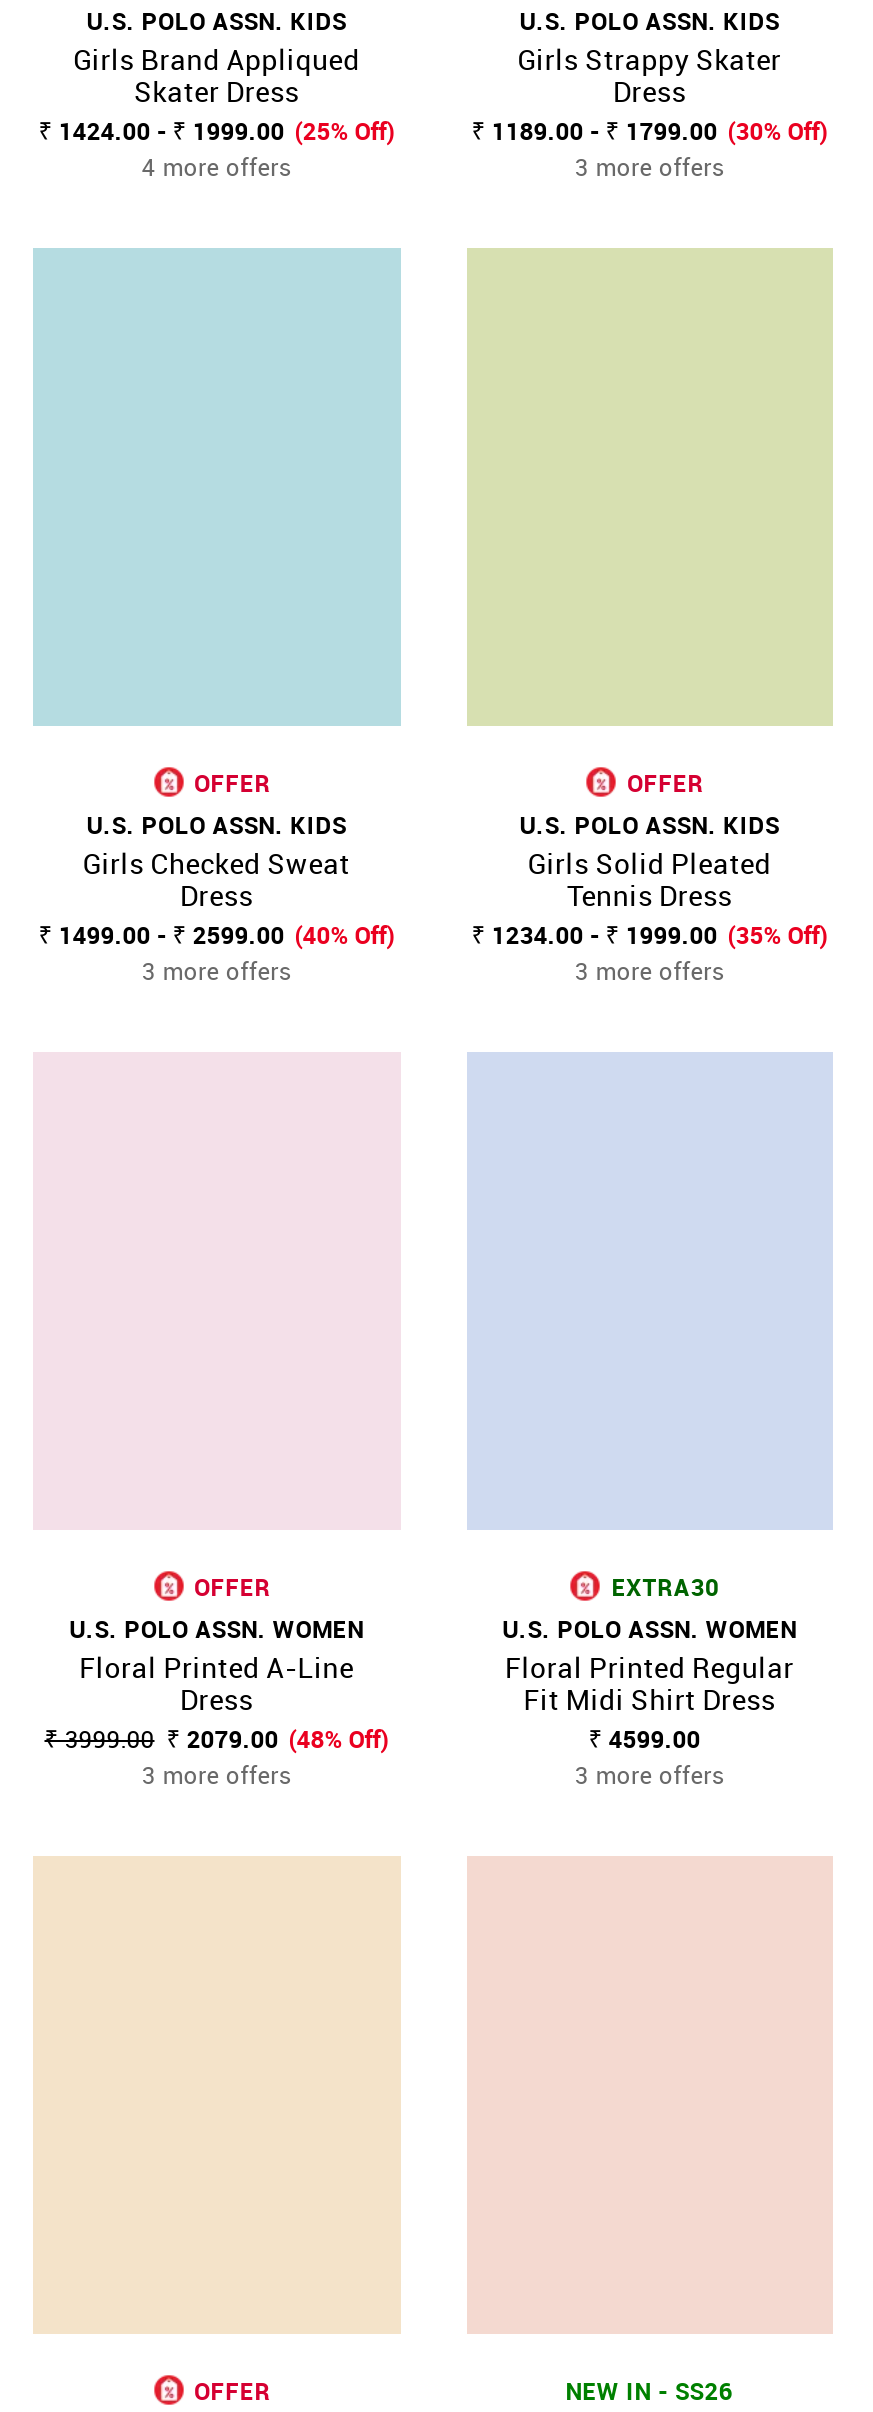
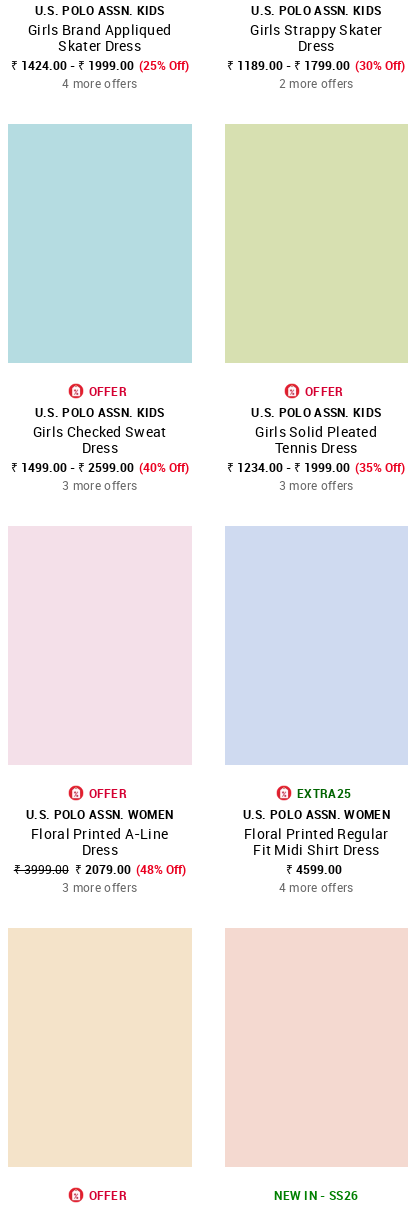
- 3 more offers
+ 2 more offers

- EXTRA30
+ EXTRA25

- 3 more offers
+ 4 more offers
